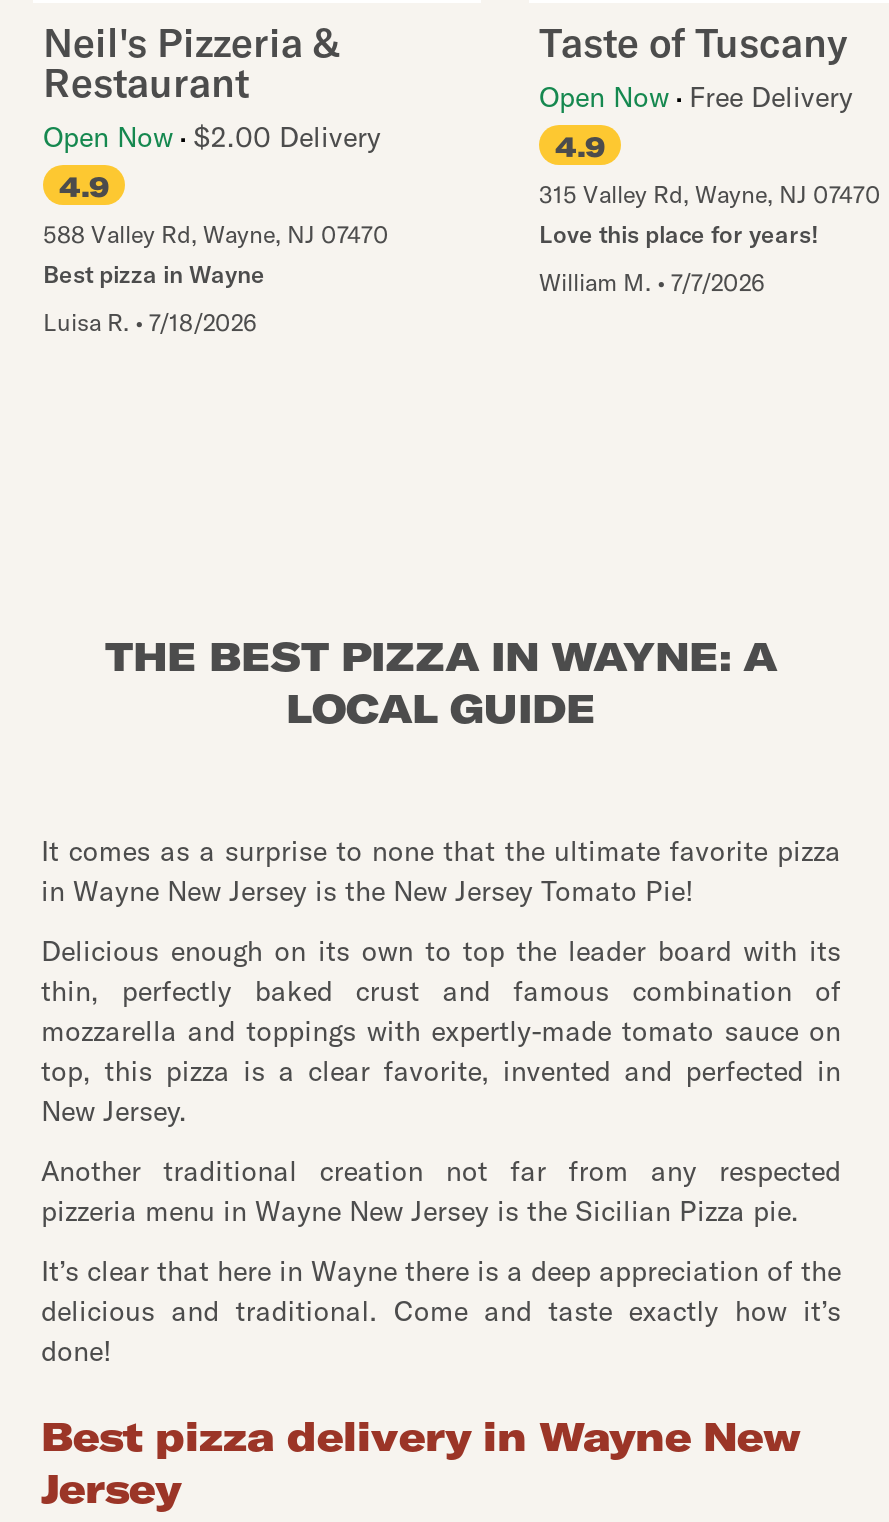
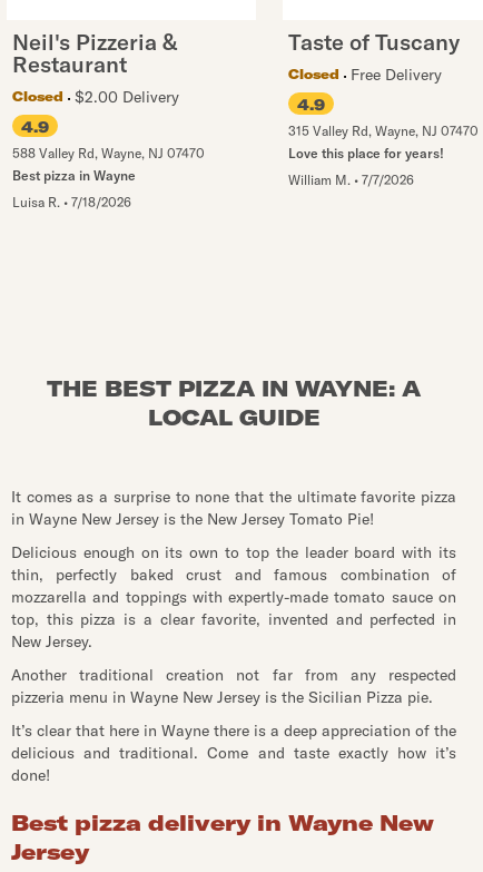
- Open Now Free Delivery
+ Closed
+ Free Delivery

- Open Now $2.00 Delivery
+ Closed
+ $2.00 Delivery
